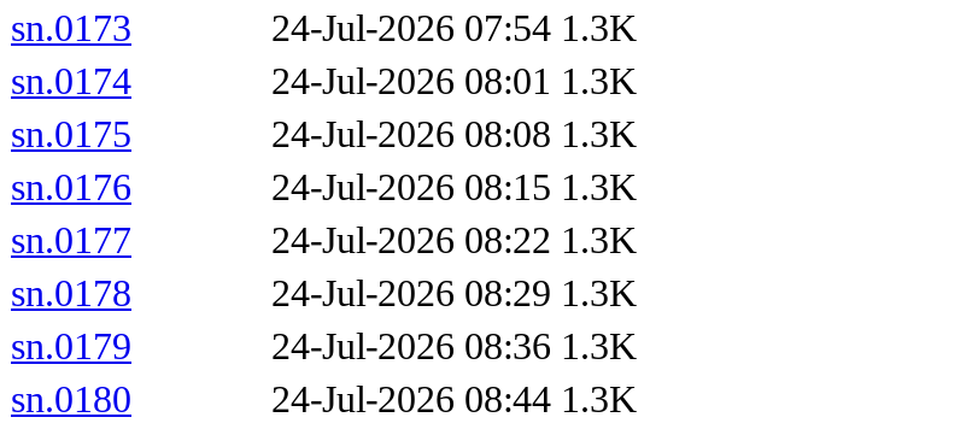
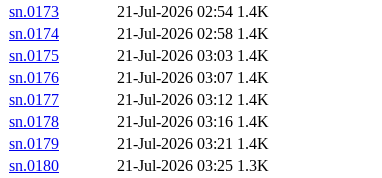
- 24-Jul-2026 07:54 1.3K
+ 21-Jul-2026 02:54 1.4K

- 24-Jul-2026 08:01 1.3K
+ 21-Jul-2026 02:58 1.4K

- 24-Jul-2026 08:08 1.3K
+ 21-Jul-2026 03:03 1.4K

- 24-Jul-2026 08:15 1.3K
+ 21-Jul-2026 03:07 1.4K

- 24-Jul-2026 08:22 1.3K
+ 21-Jul-2026 03:12 1.4K

- 24-Jul-2026 08:29 1.3K
+ 21-Jul-2026 03:16 1.4K

- 24-Jul-2026 08:36 1.3K
+ 21-Jul-2026 03:21 1.4K

- 24-Jul-2026 08:44 1.3K
+ 21-Jul-2026 03:25 1.3K
